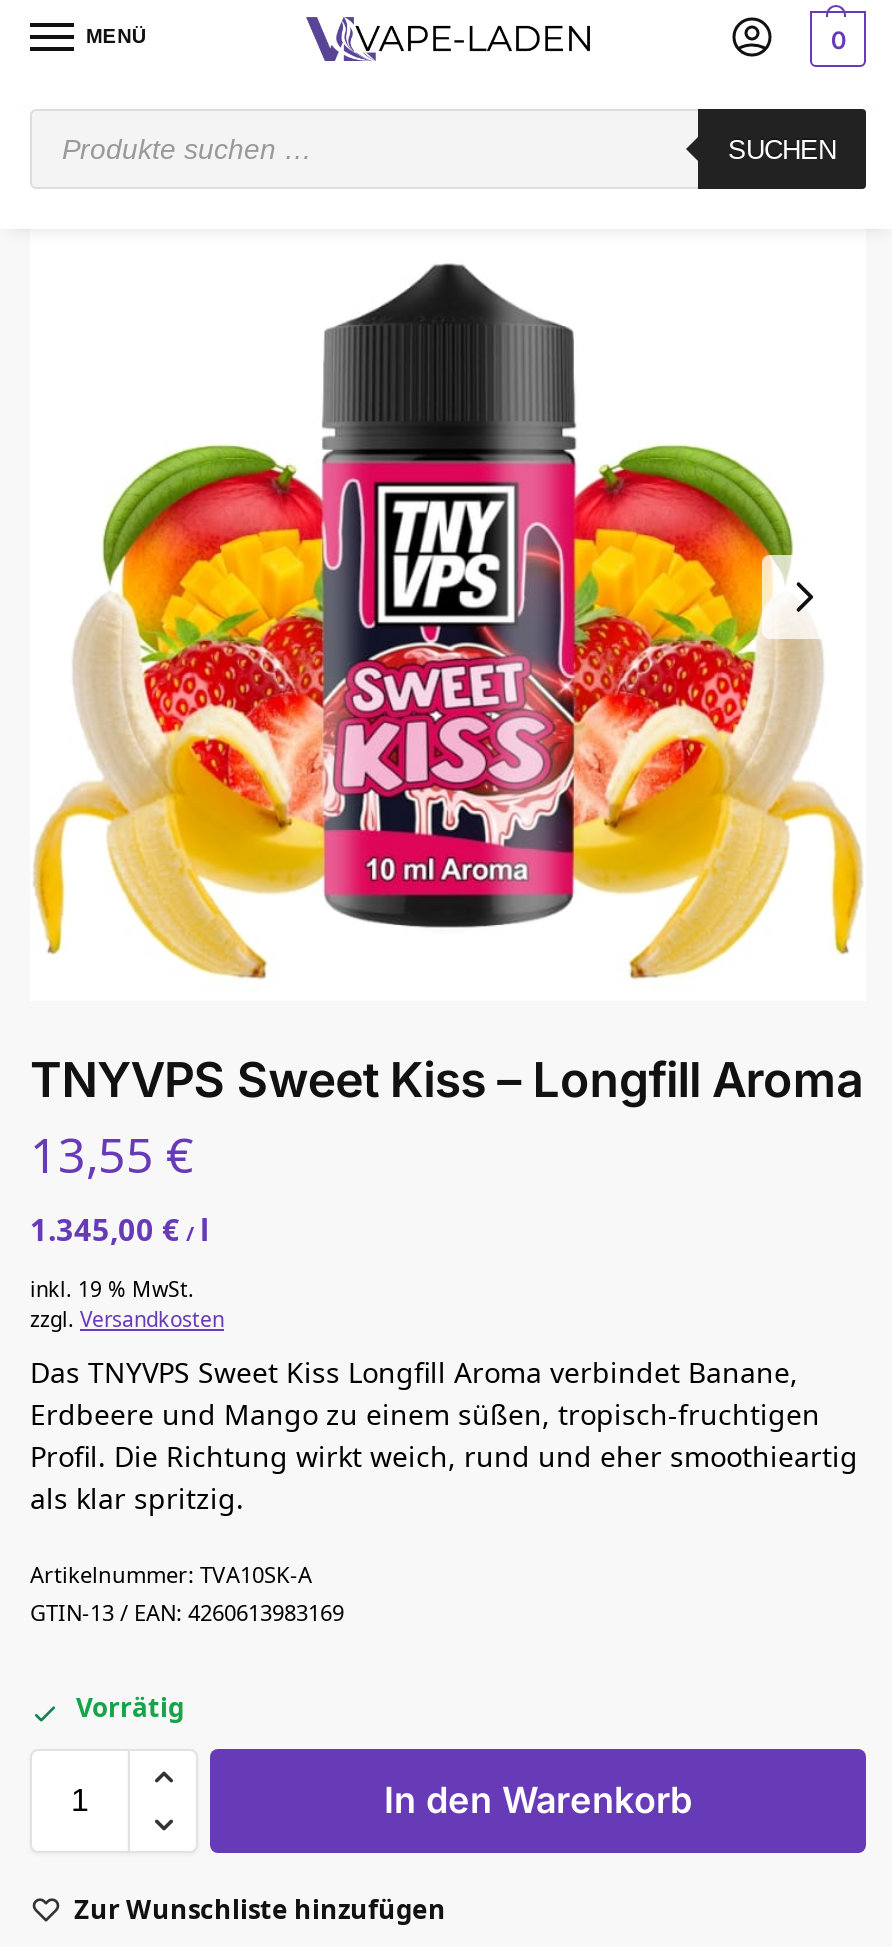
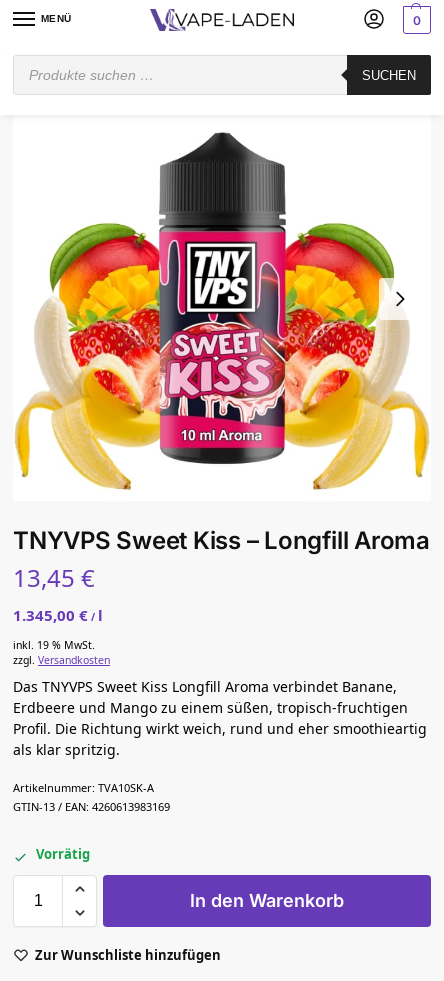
- 13,55 €
+ 13,45 €
